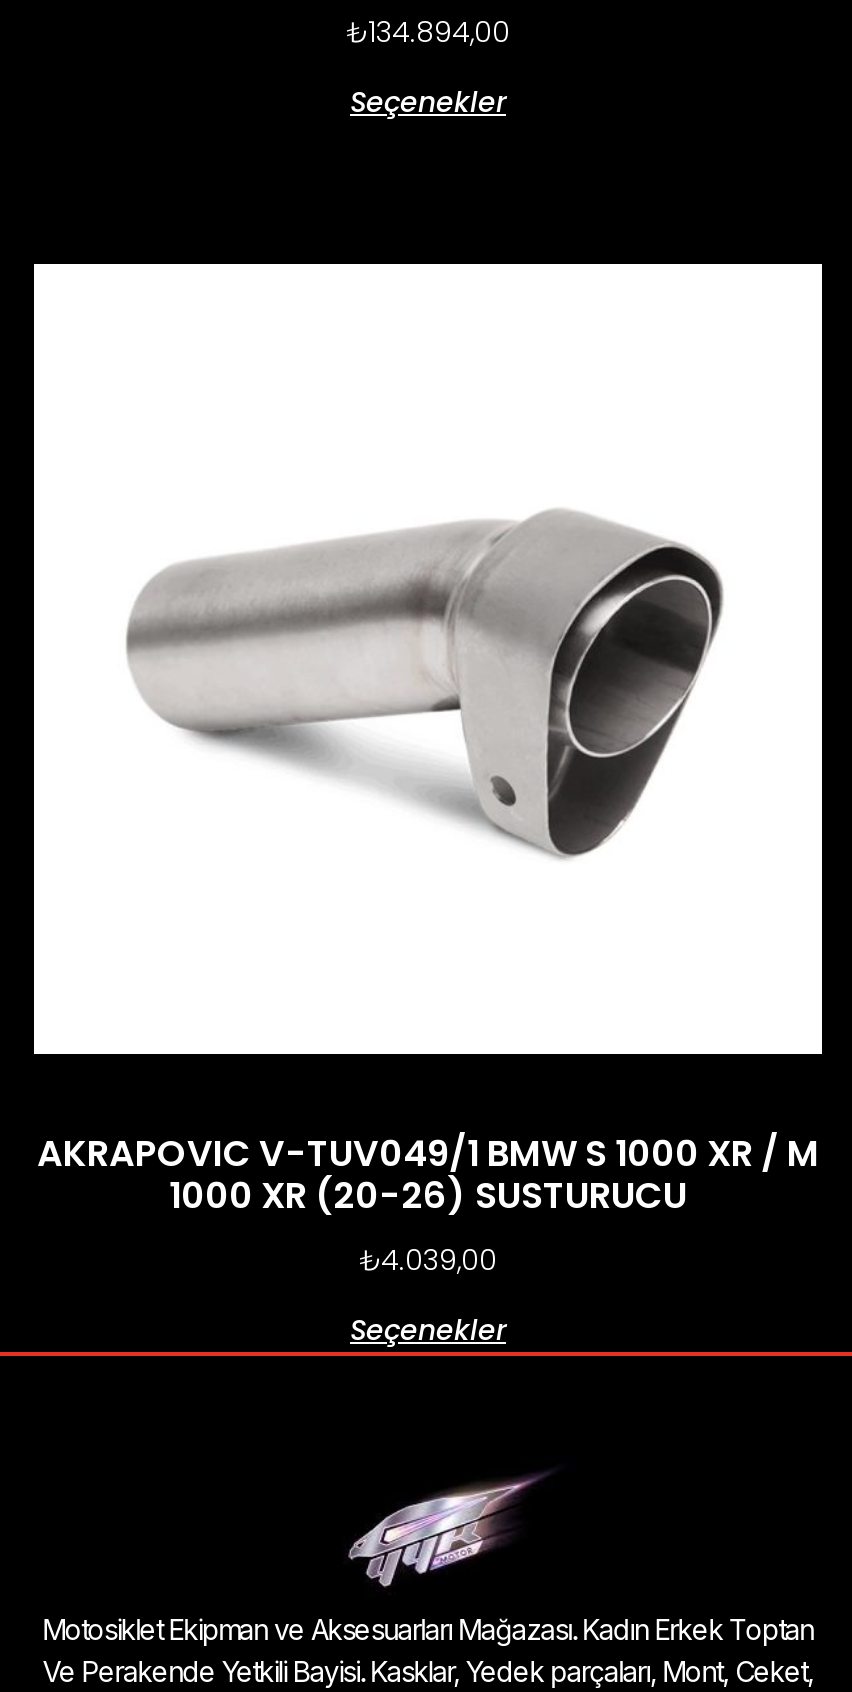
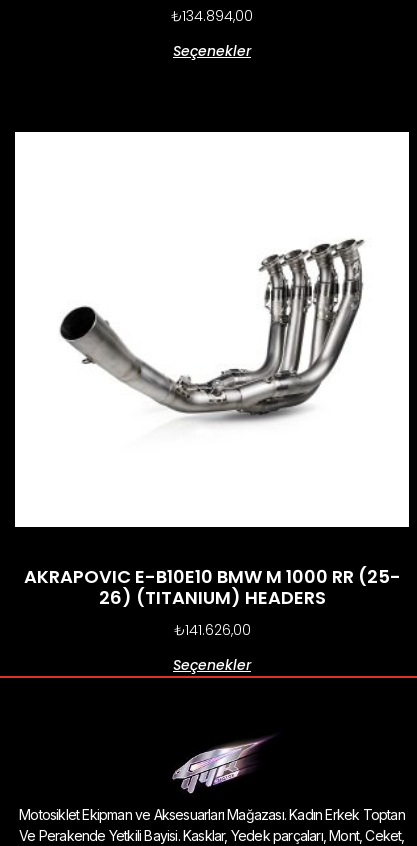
- [image]
+ [image]

- AKRAPOVIC V-TUV049/1 BMW S 1000 XR / M
- 1000 XR (20-26) SUSTURUCU
- ₺4.039,00
+ AKRAPOVIC E-B10E10 BMW M 1000 RR (25-
+ 26) (TITANIUM) HEADERS
+ ₺141.626,00
